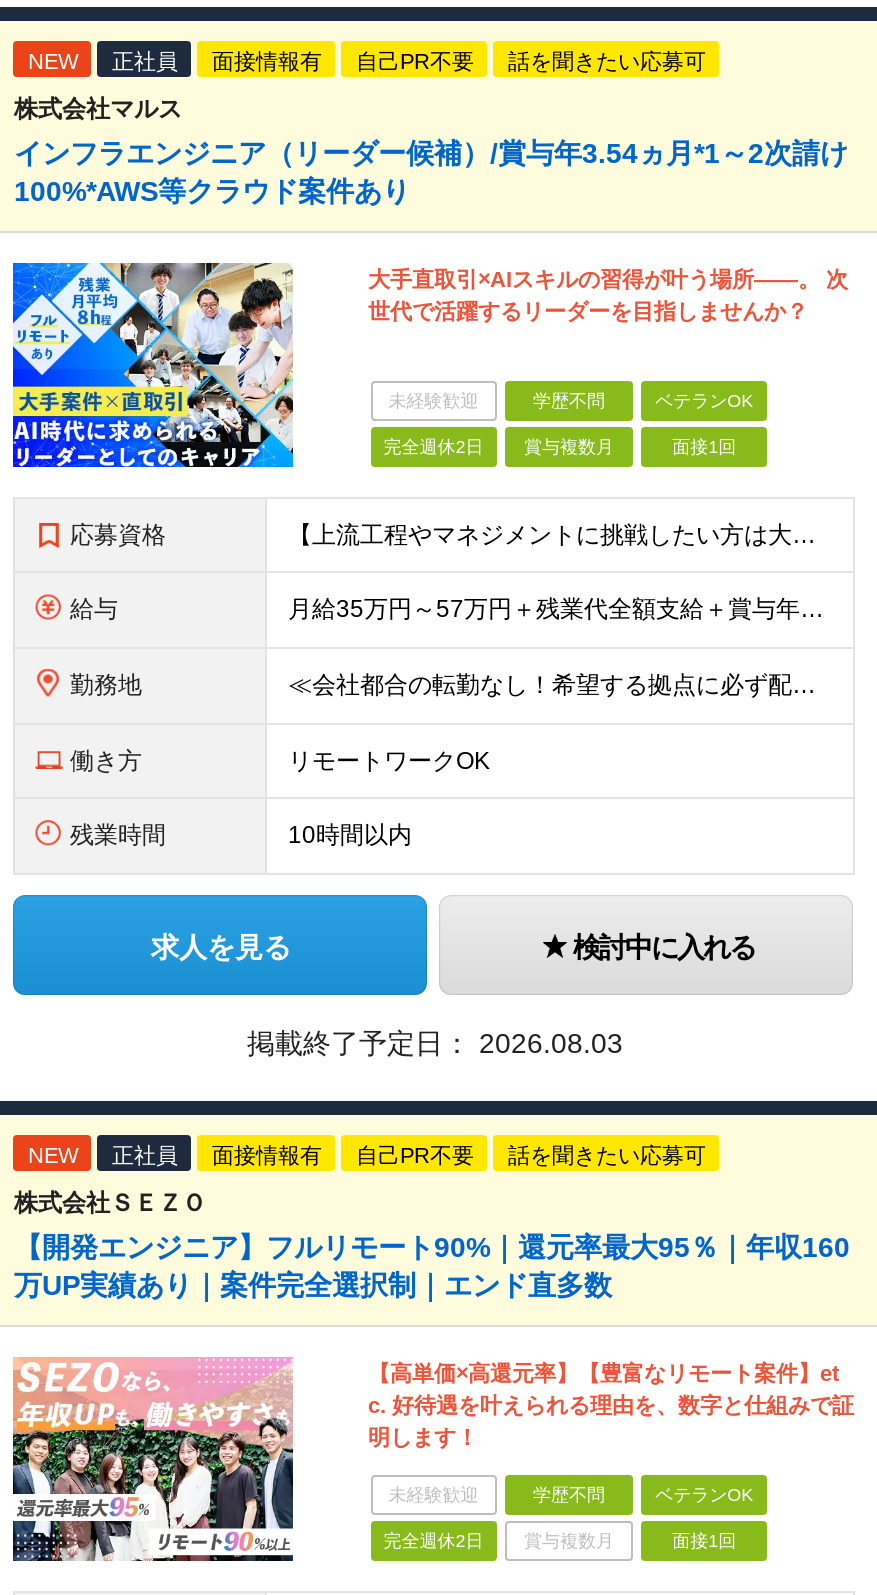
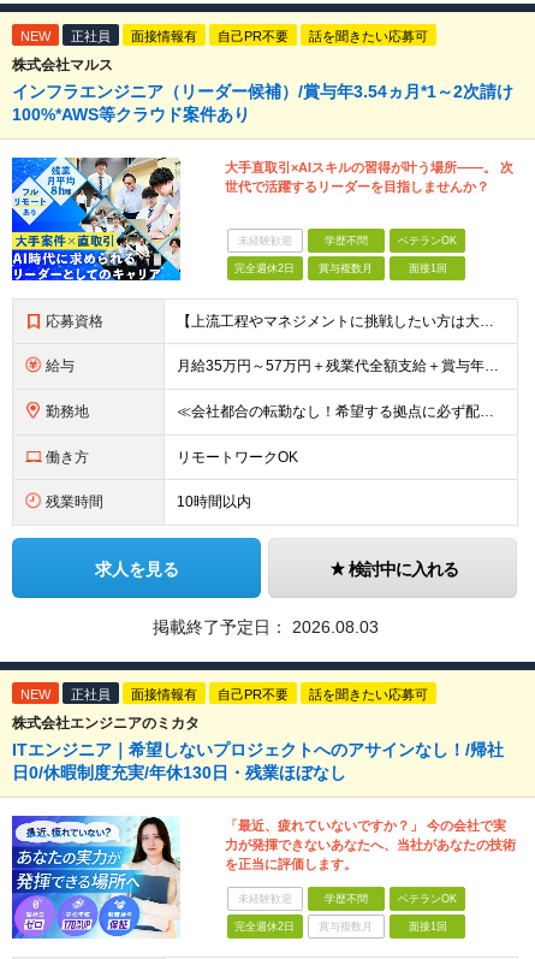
- 株式会社ＳＥＺＯ
- 【開発エンジニア】フルリモート90%｜還元率最大95％｜年収160
- 万UP実績あり｜案件完全選択制｜エンド直多数
+ 株式会社エンジニアのミカタ
+ ITエンジニア｜希望しないプロジェクトへのアサインなし！/帰社
+ 日0/休暇制度充実/年休130日・残業ほぼなし

- [image]
- 【高単価×高還元率】【豊富なリモート案件】et
- c. 好待遇を叶えられる理由を、数字と仕組みで証
- 明します！
+ [image]
+ 「最近、疲れていないですか？」 今の会社で実
+ 力が発揮できないあなたへ、当社があなたの技術
+ を正当に評価します。
